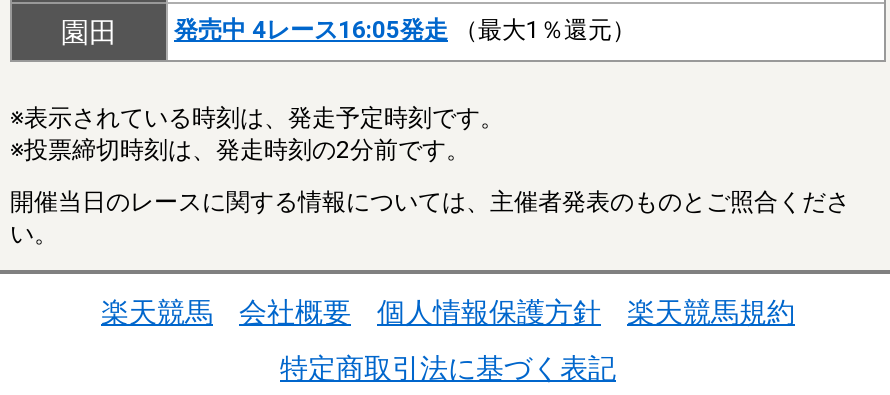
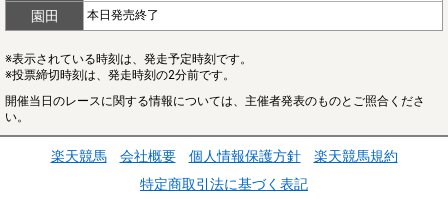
- 発売中 4レース16:05発走（最大1％還元）
+ 本日発売終了
